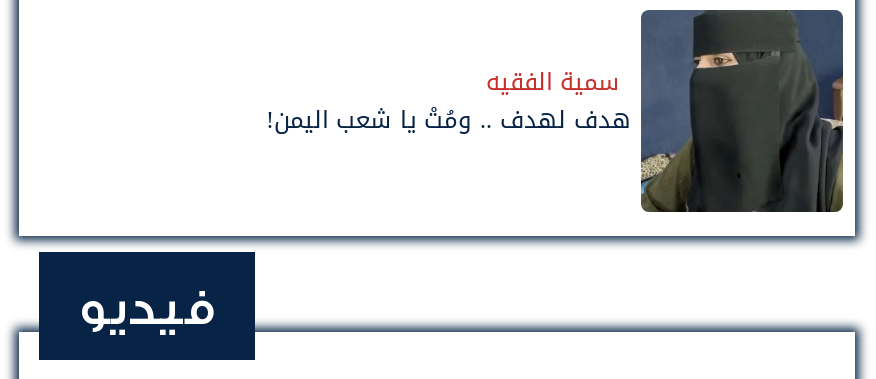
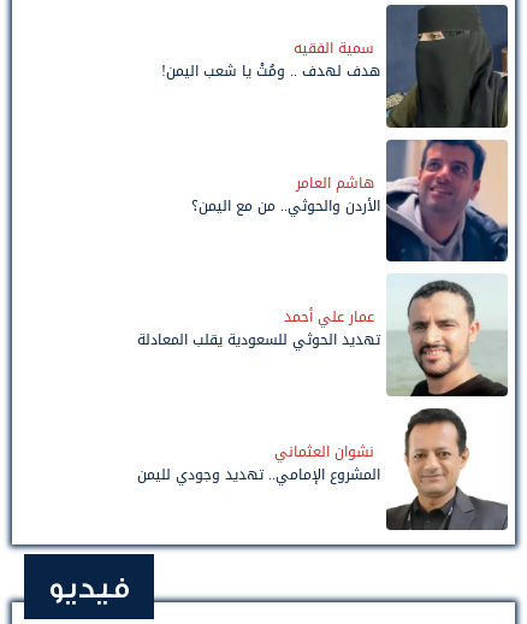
+ [image]
+ عمار علي أحمد
+ تهديد الحوثي للسعودية يقلب المعادلة

+ [image]
+ نشوان العثماني
+ المشروع الإمامي.. تهديد وجودي لليمن

+ [image]
+ هاشم العامر
+ الأردن والحوثي.. من مع اليمن؟
